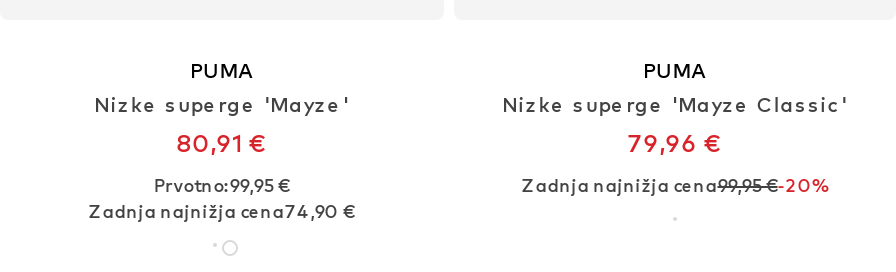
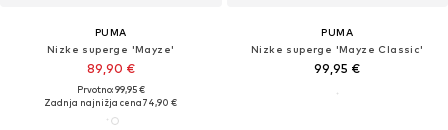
- 80,91 €
+ 89,90 €

- 79,96 €
- Zadnja najnižja cena99,95 €-20%
+ 99,95 €
